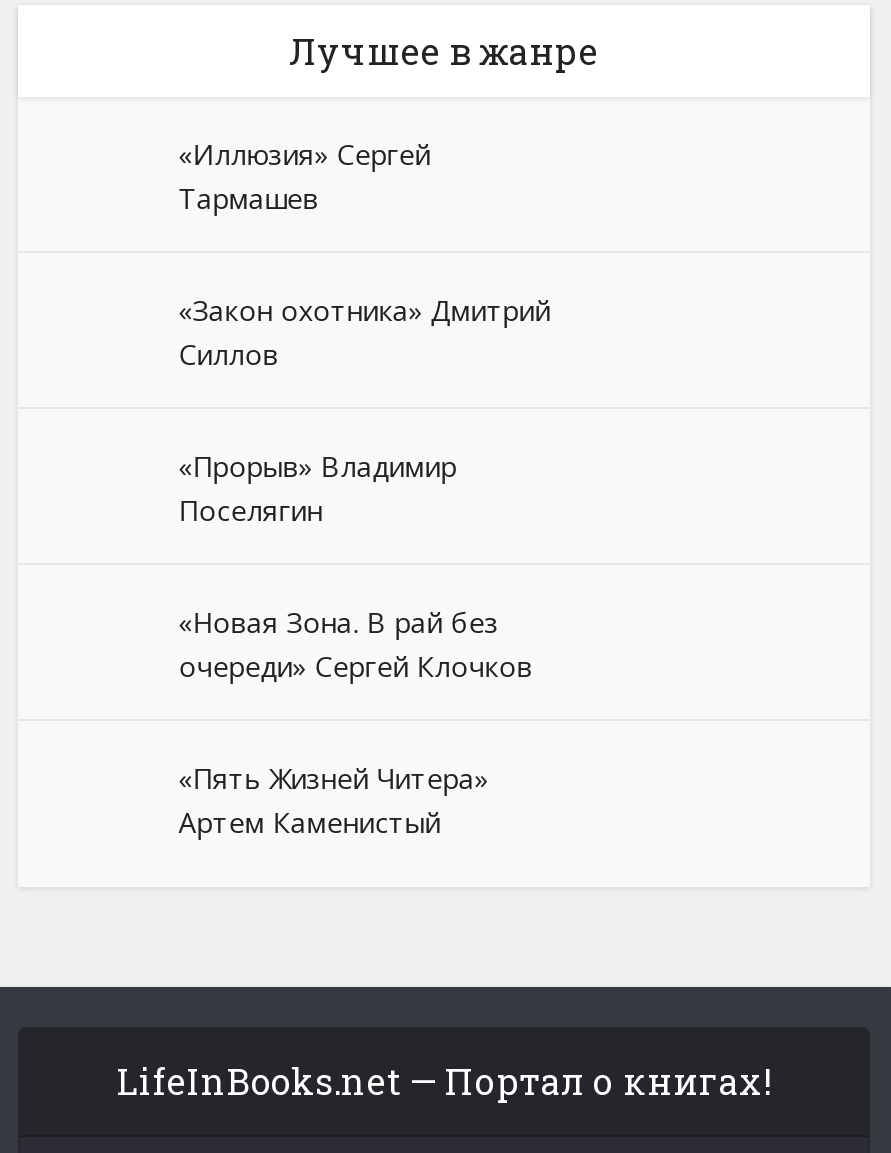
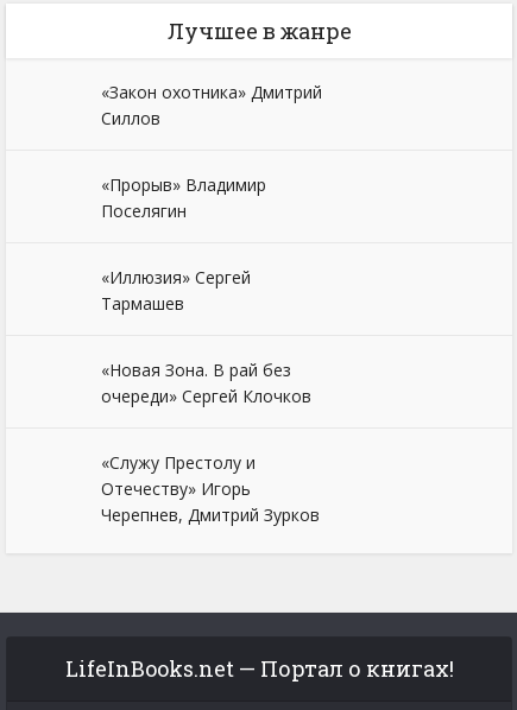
moved down: «Иллюзия» Сергей | Тармашев

moved up: «Закон охотника» Дмитрий | Силлов | «Прорыв» Владимир | Поселягин

- «Пять Жизней Читера»
- Артем Каменистый
+ «Служу Престолу и
+ Отечеству» Игорь
+ Черепнев, Дмитрий Зурков
